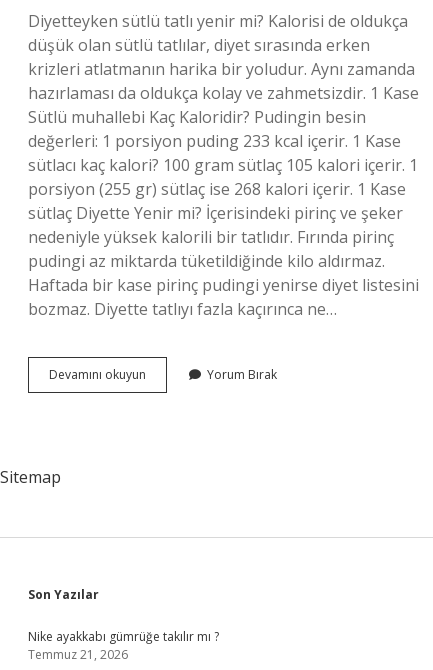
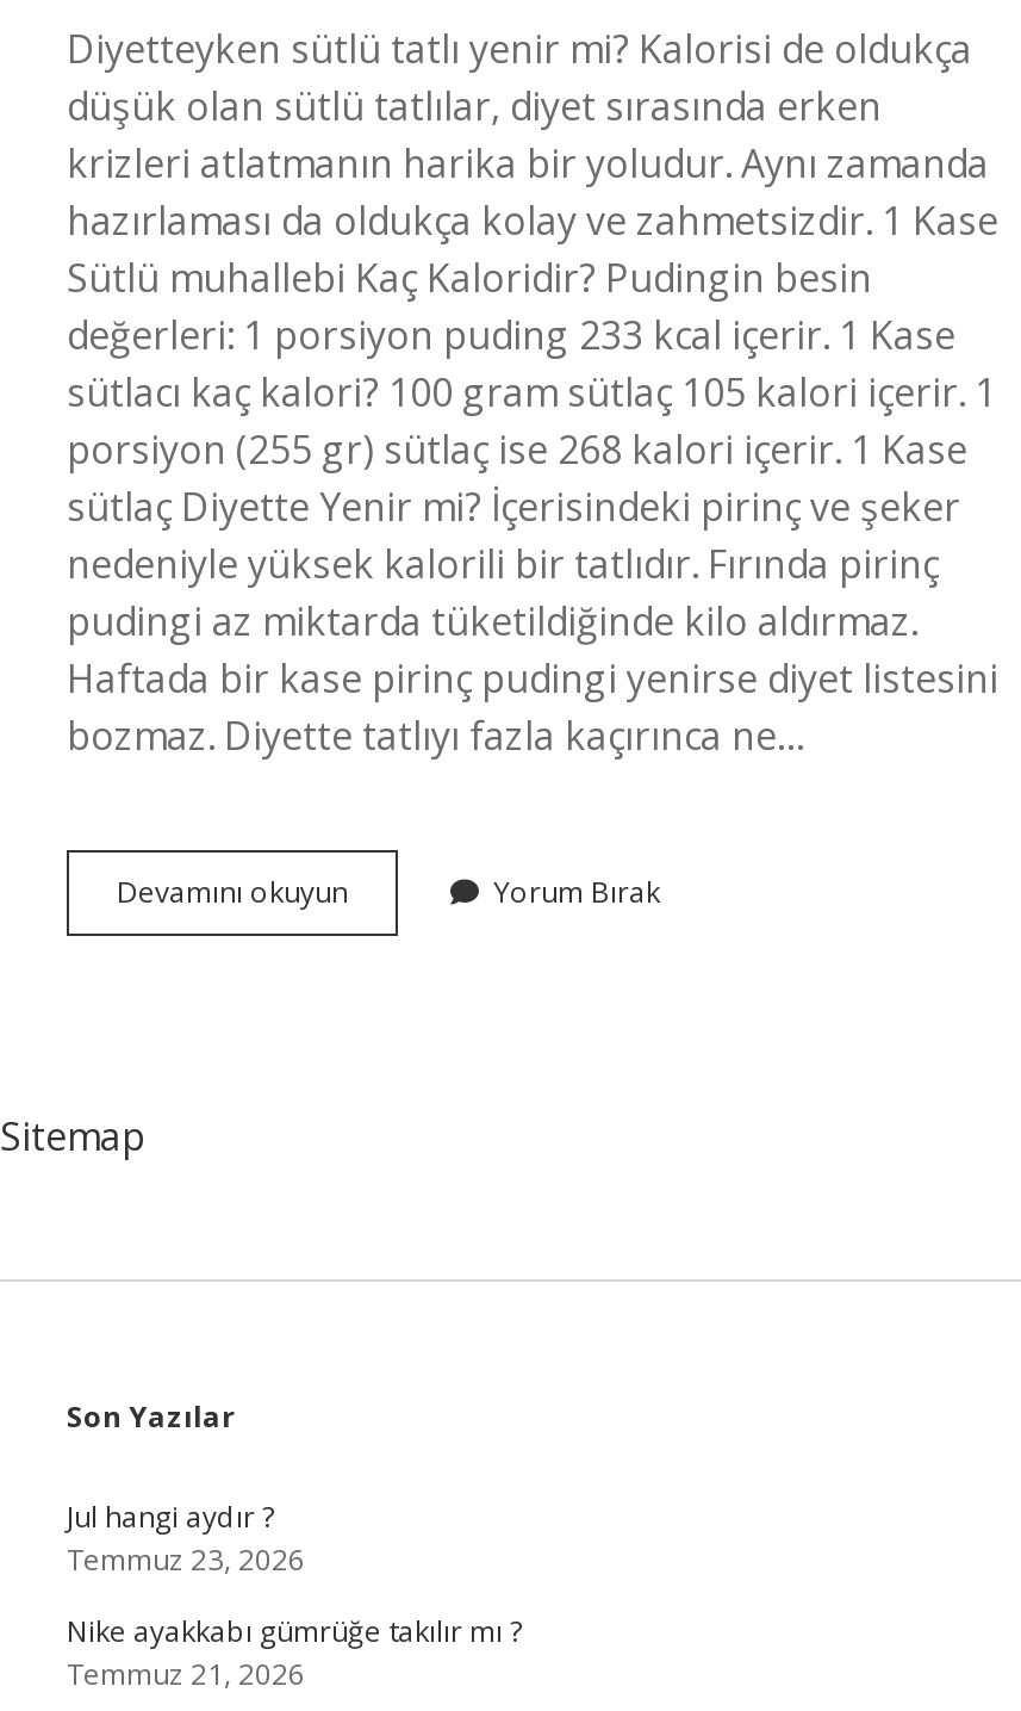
+ Jul hangi aydır ?
+ Temmuz 23, 2026
